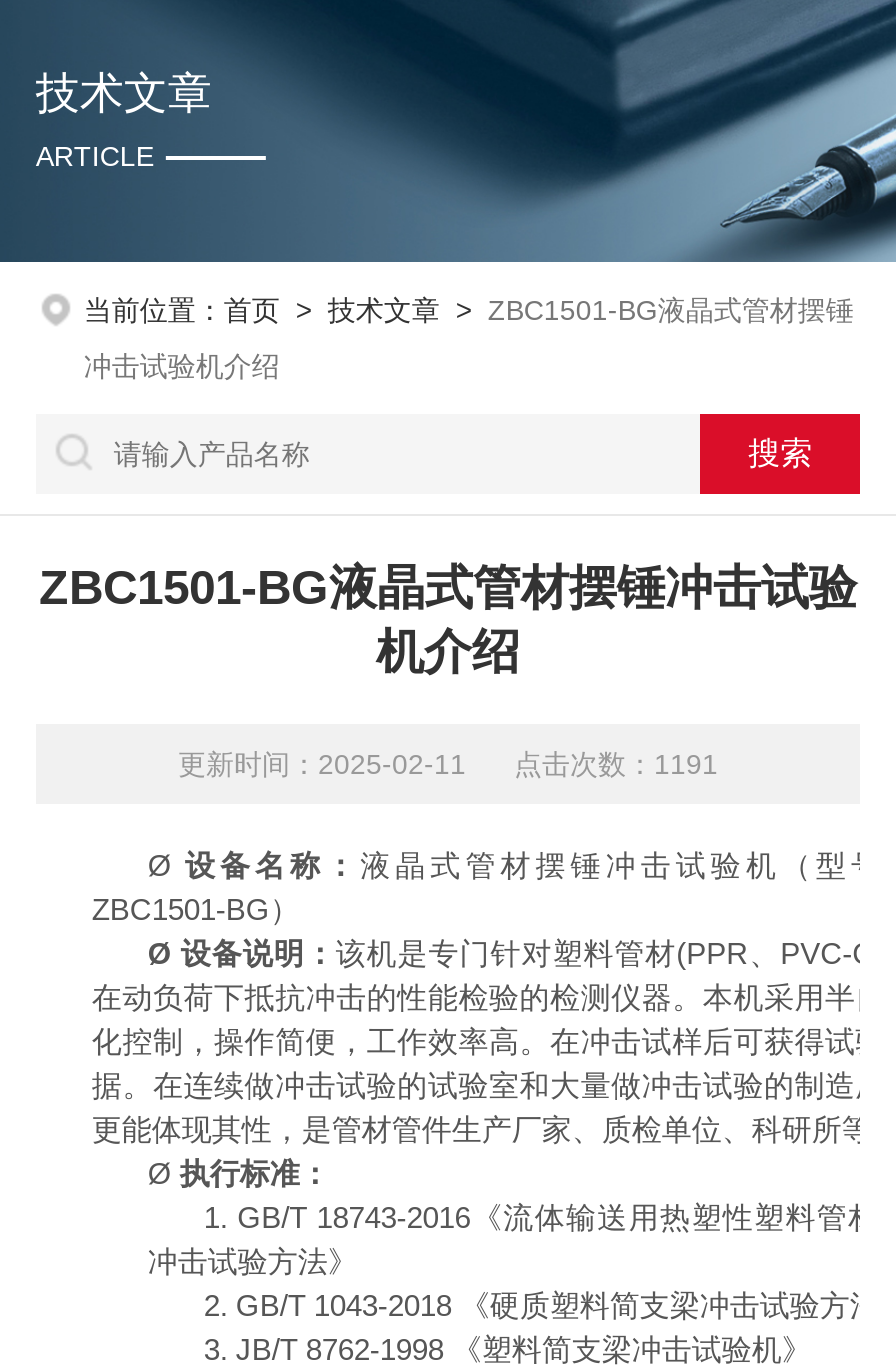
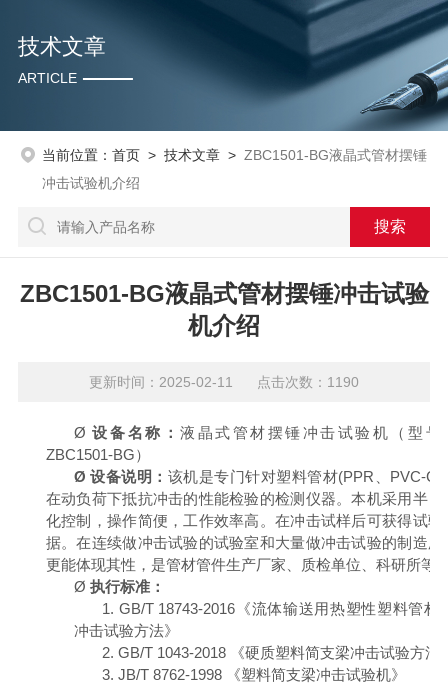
- 更新时间：2025-02-11 点击次数：1191
+ 更新时间：2025-02-11 点击次数：1190
